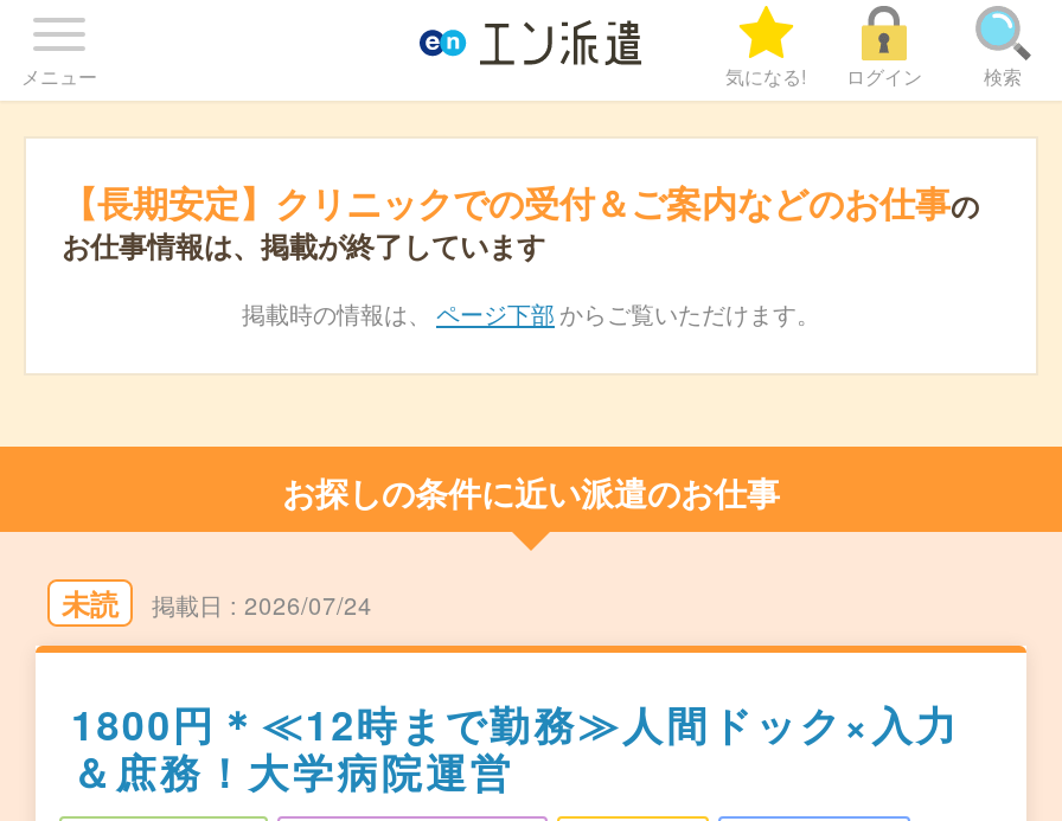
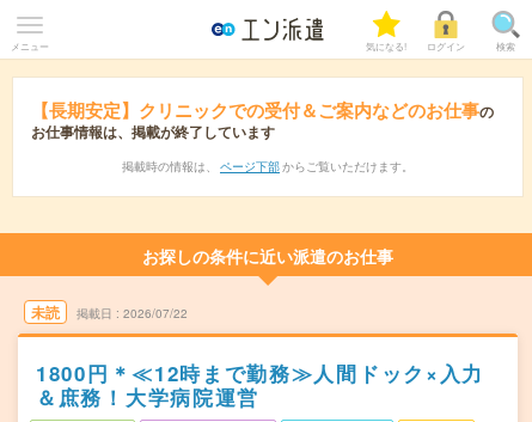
- 2026/07/24
+ 2026/07/22
